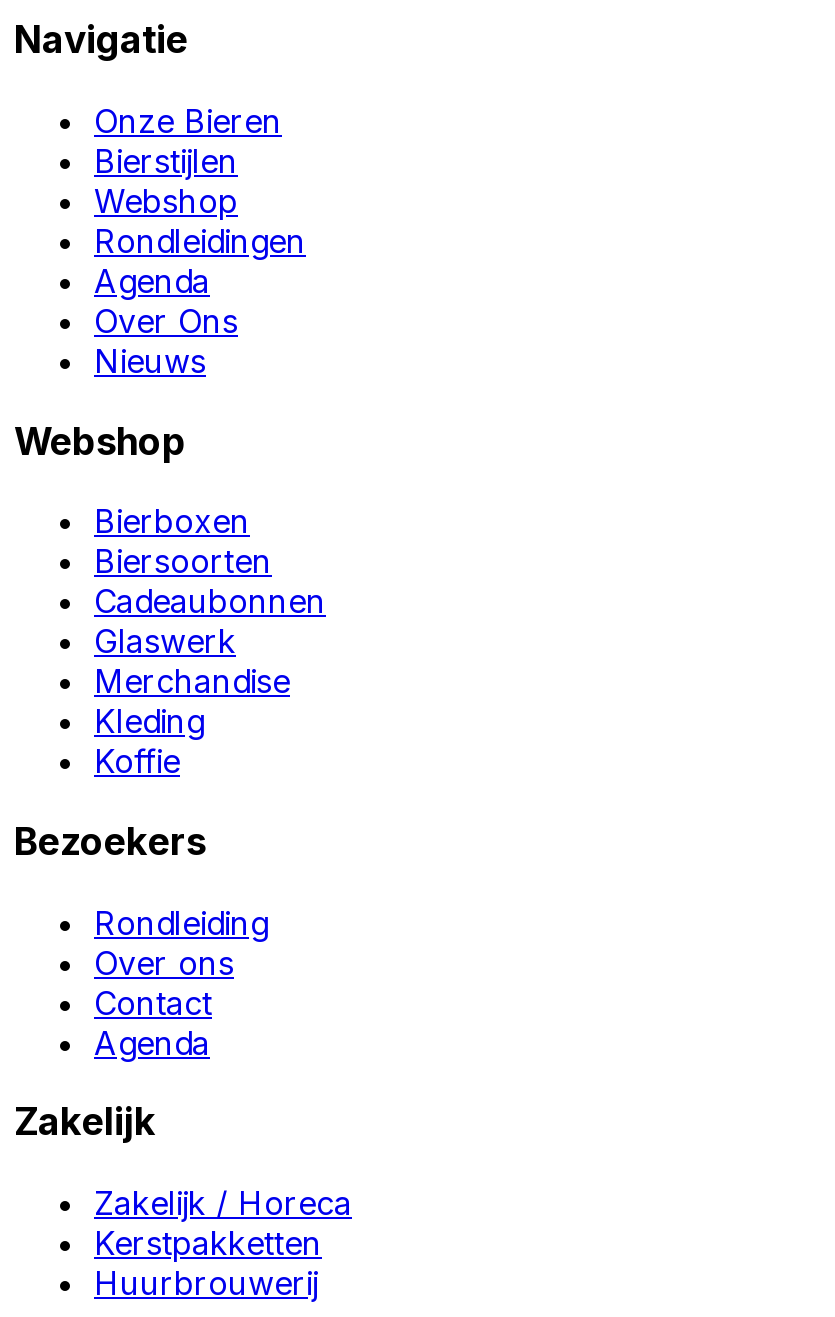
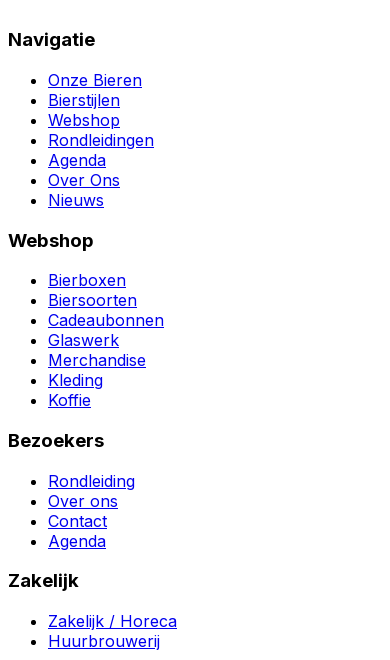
- Kerstpakketten
